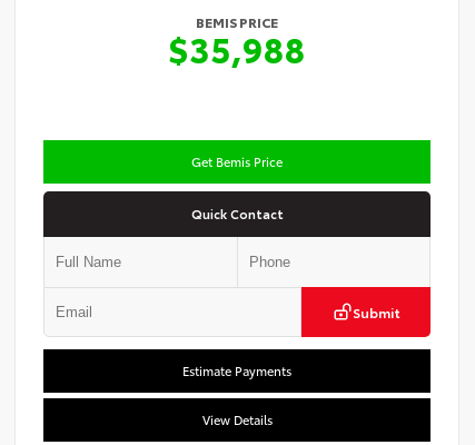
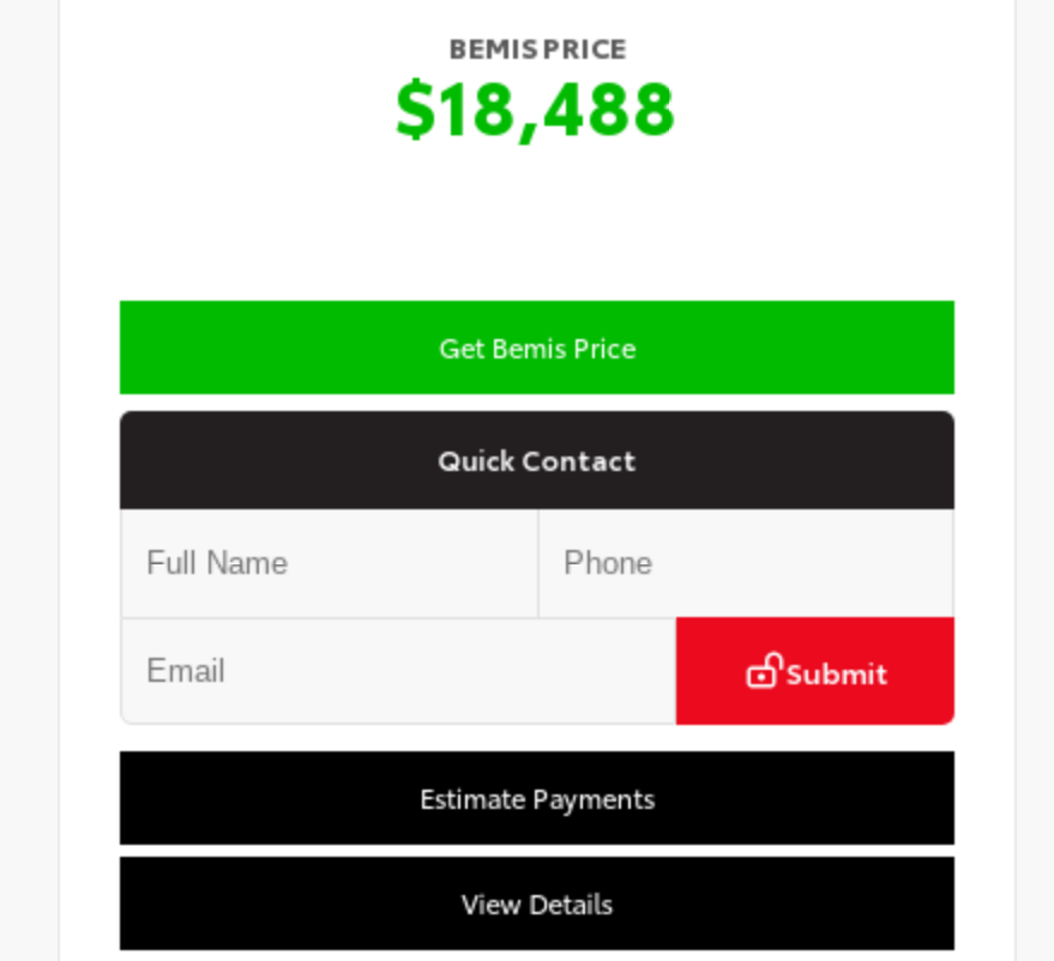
- $35,988
+ $18,488
